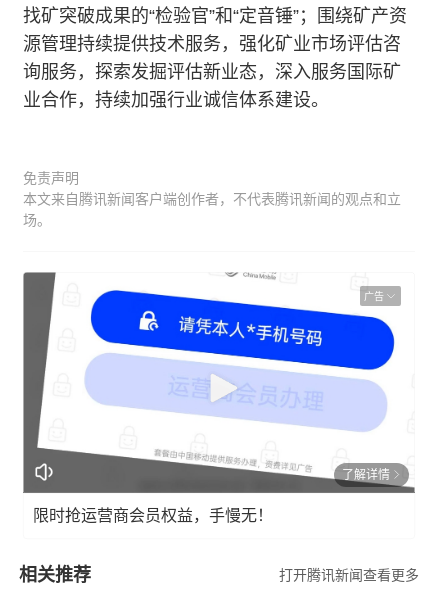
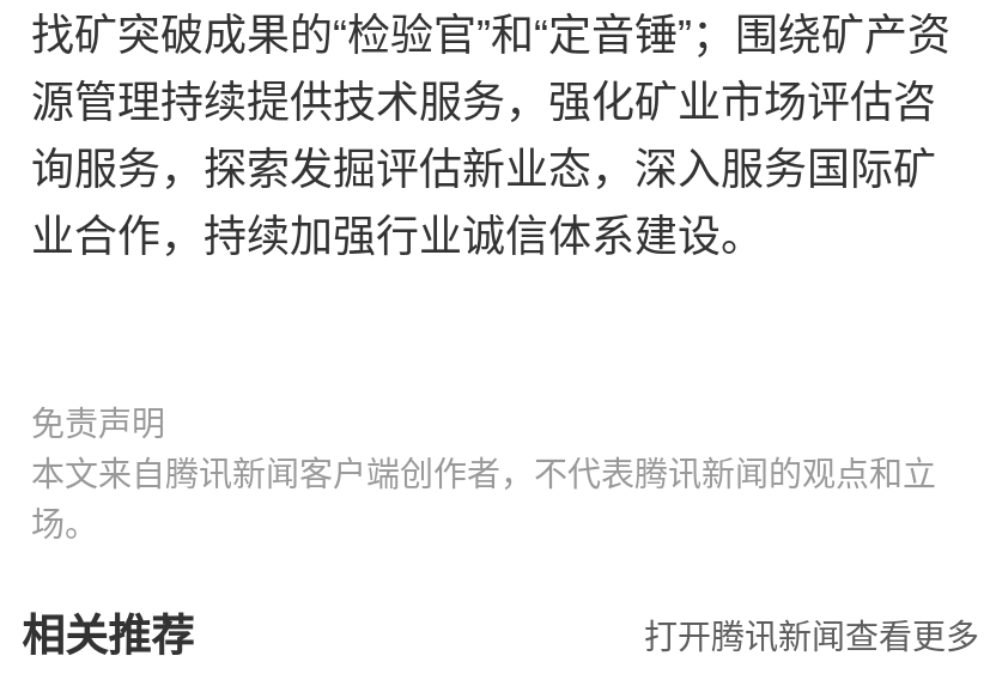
- [image]
- 广告

- 了解详情
- 限时抢运营商会员权益，手慢无！
